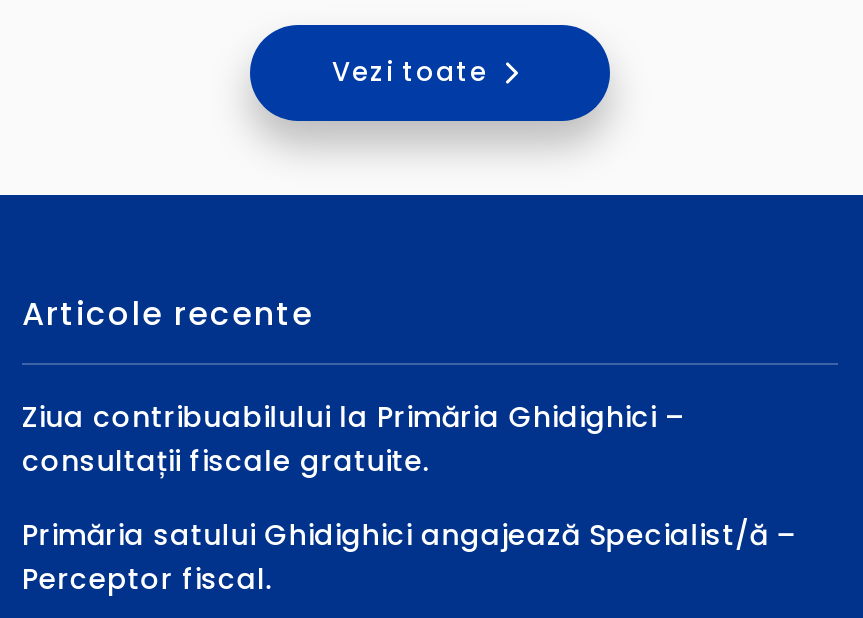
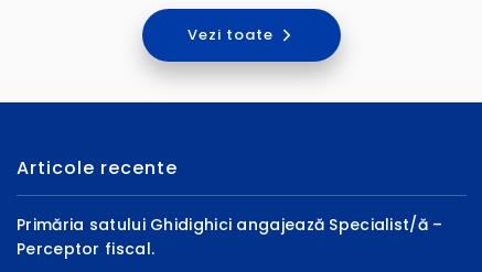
- Ziua contribuabilului la Primăria Ghidighici –
- consultații fiscale gratuite.
